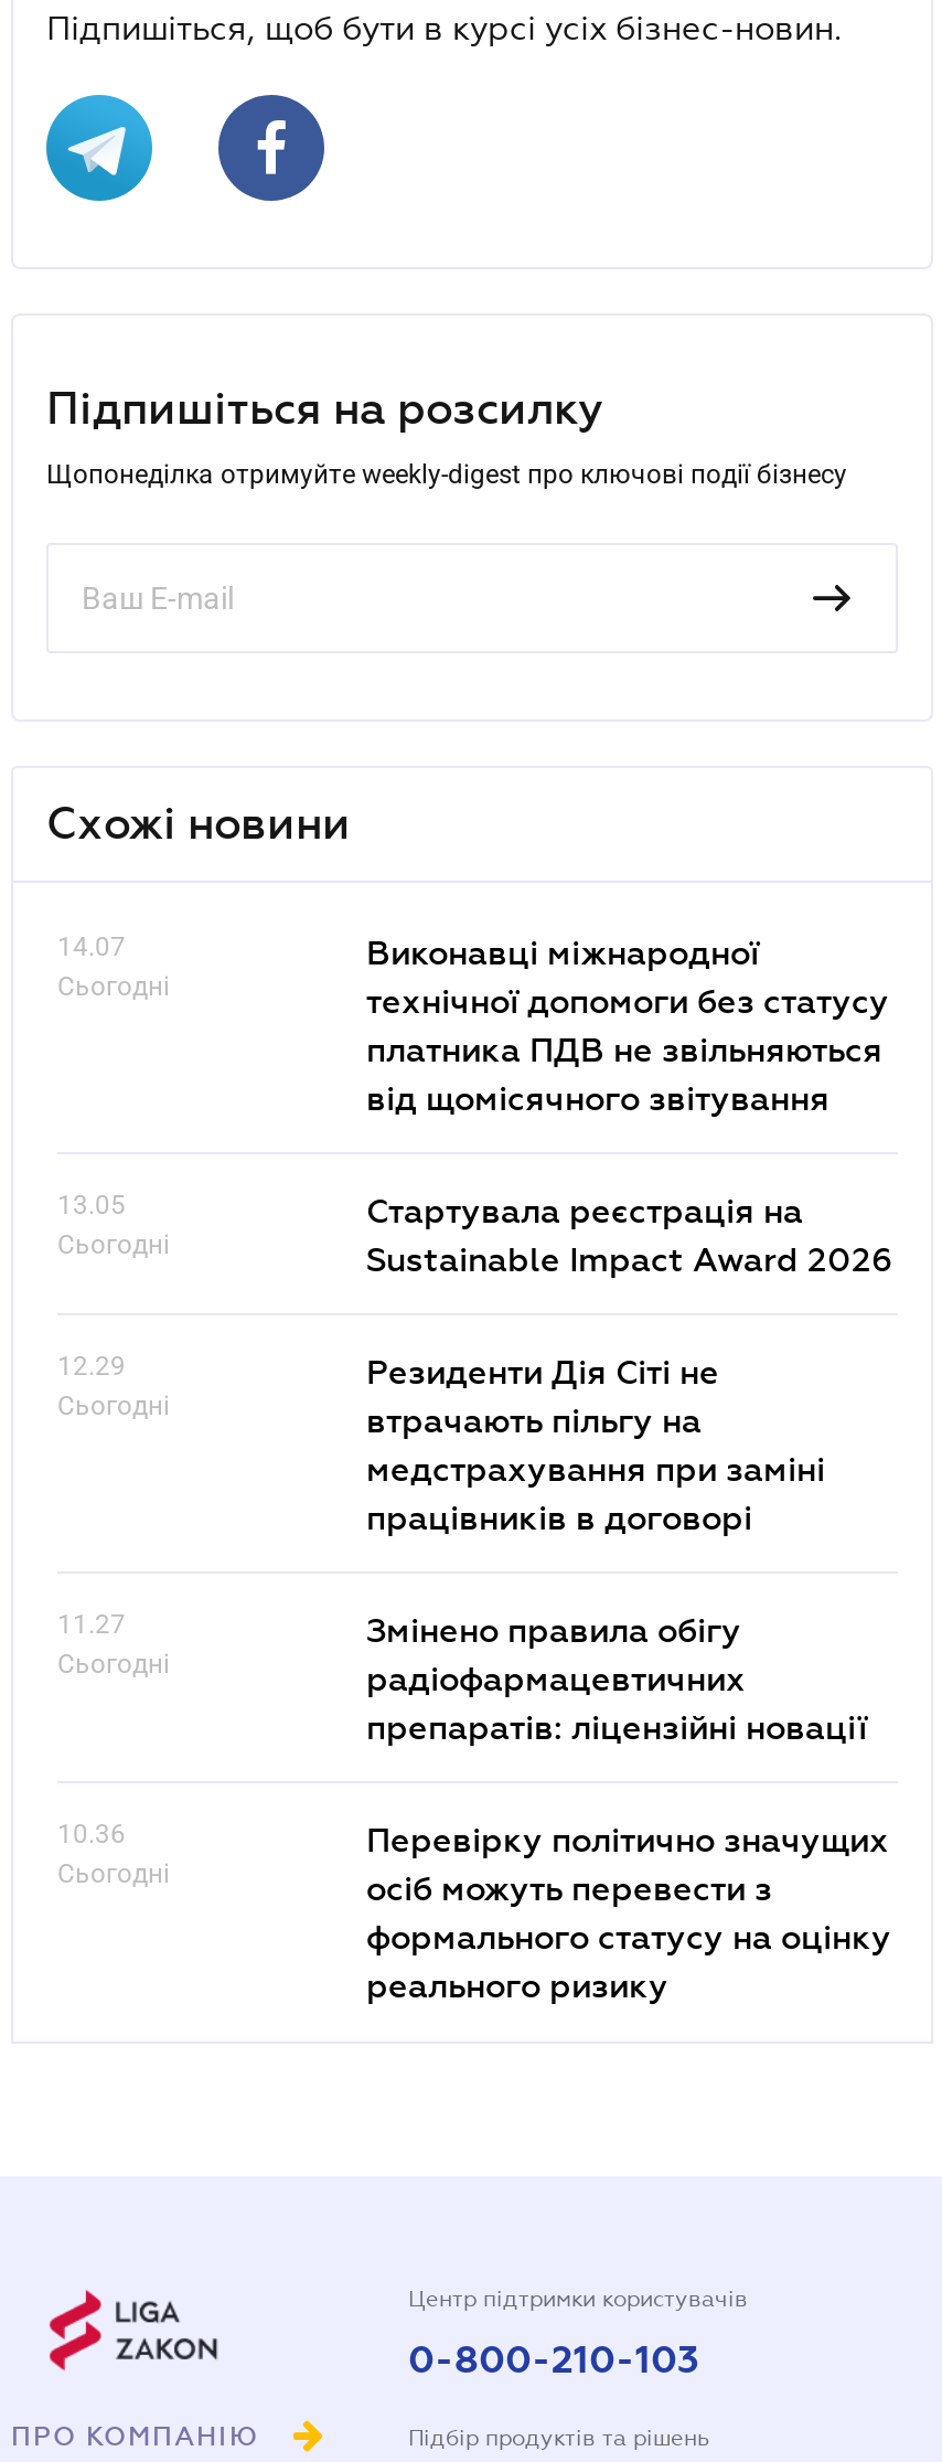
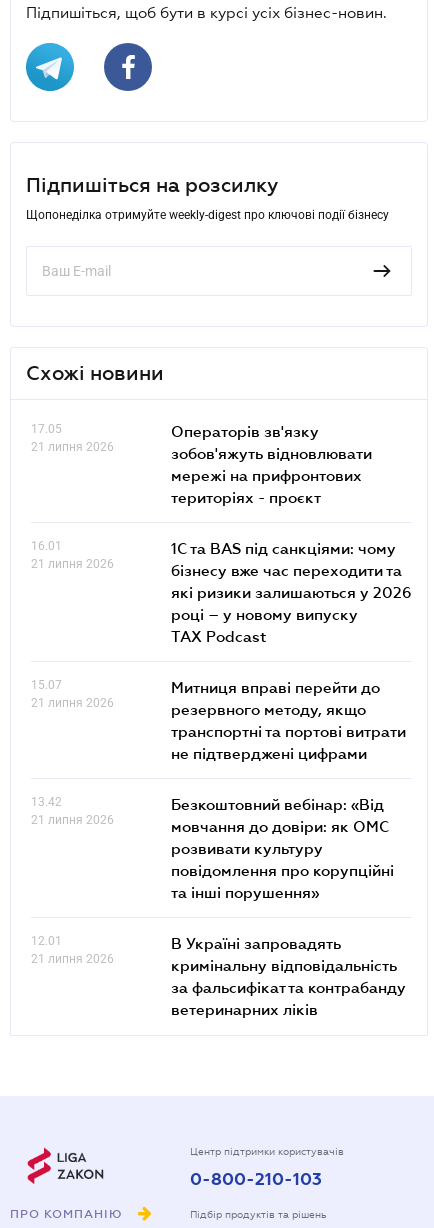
- 14.07
- Сьогодні
+ 17.05
+ 21 липня 2026

- Виконавці міжнародної
- технічної допомоги без статусу
- платника ПДВ не звільняються
- від щомісячного звітування
+ Операторів зв'язку
+ зобов'яжуть відновлювати
+ мережі на прифронтових
+ територіях - проєкт

- 13.05
- Сьогодні
+ 16.01
+ 21 липня 2026

- Стартувала реєстрація на
- Sustainable Impact Award 2026
+ 1С та BAS під санкціями: чому
+ бізнесу вже час переходити та
+ які ризики залишаються у 2026
+ році – у новому випуску
+ TAX Podcast

- 12.29
- Сьогодні
+ 15.07
+ 21 липня 2026

- Резиденти Дія Сіті не
- втрачають пільгу на
- медстрахування при заміні
- працівників в договорі
+ Митниця вправі перейти до
+ резервного методу, якщо
+ транспортні та портові витрати
+ не підтверджені цифрами

- 11.27
- Сьогодні
+ 13.42
+ 21 липня 2026

- Змінено правила обігу
- радіофармацевтичних
- препаратів: ліцензійні новації
+ Безкоштовний вебінар: «Від
+ мовчання до довіри: як ОМС
+ розвивати культуру
+ повідомлення про корупційні
+ та інші порушення»

- 10.36
- Сьогодні
+ 12.01
+ 21 липня 2026

- Перевірку політично значущих
- осіб можуть перевести з
- формального статусу на оцінку
- реального ризику
+ В Україні запровадять
+ кримінальну відповідальність
+ за фальсифікат та контрабанду
+ ветеринарних ліків
